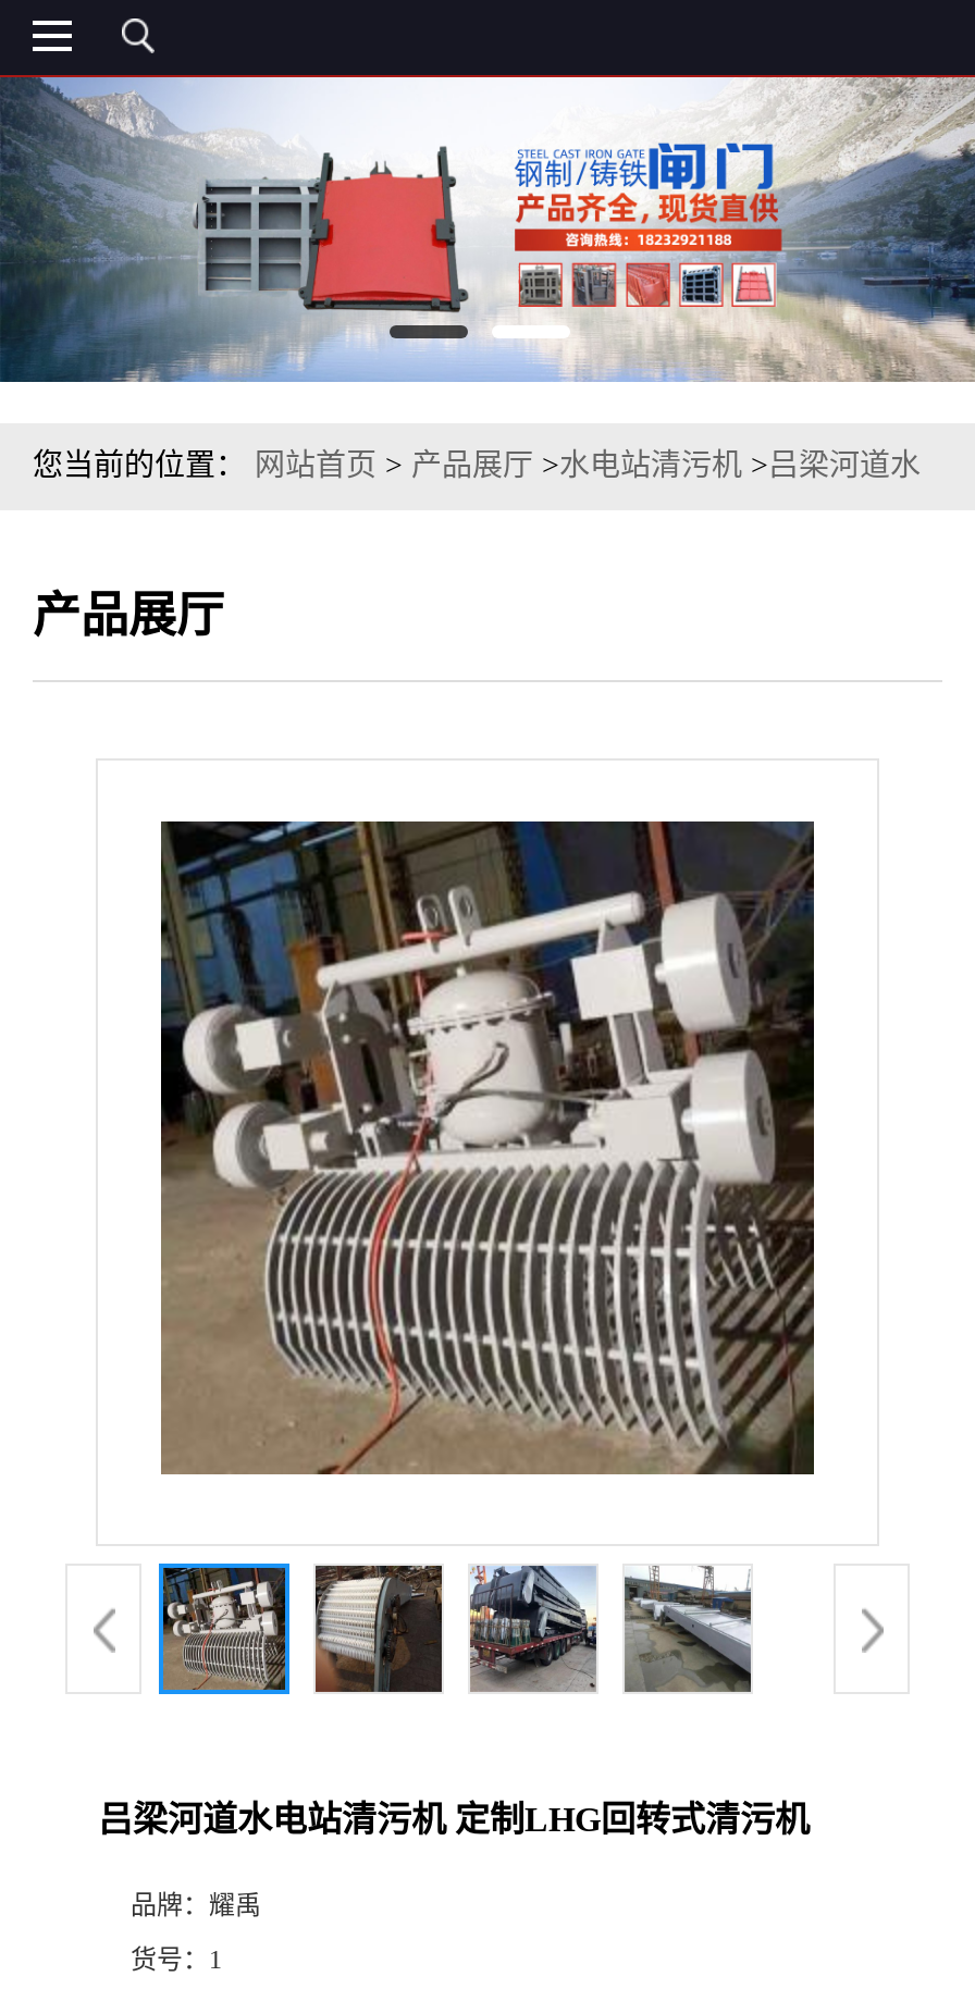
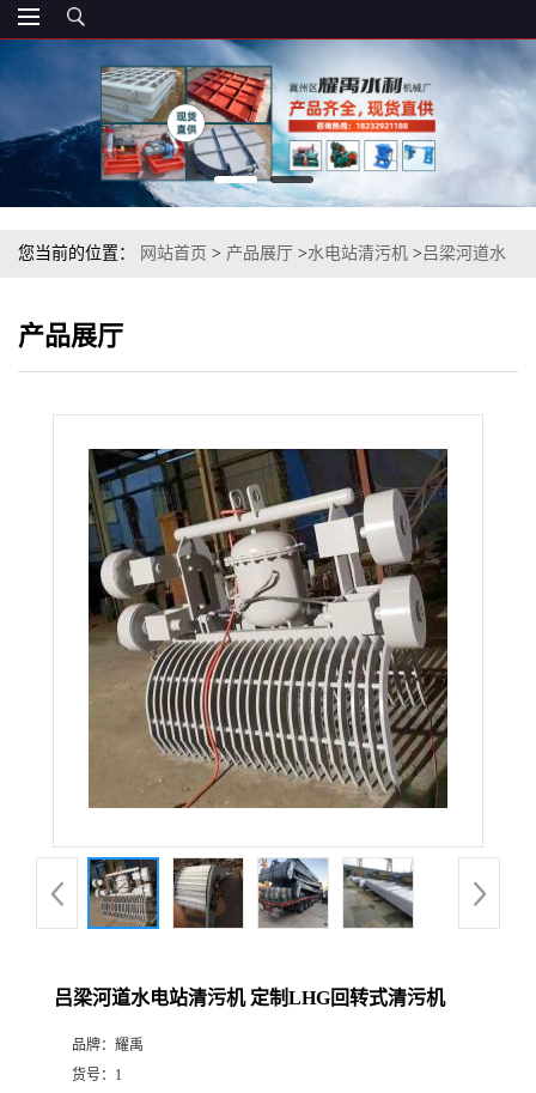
- [image]
+ [image]
